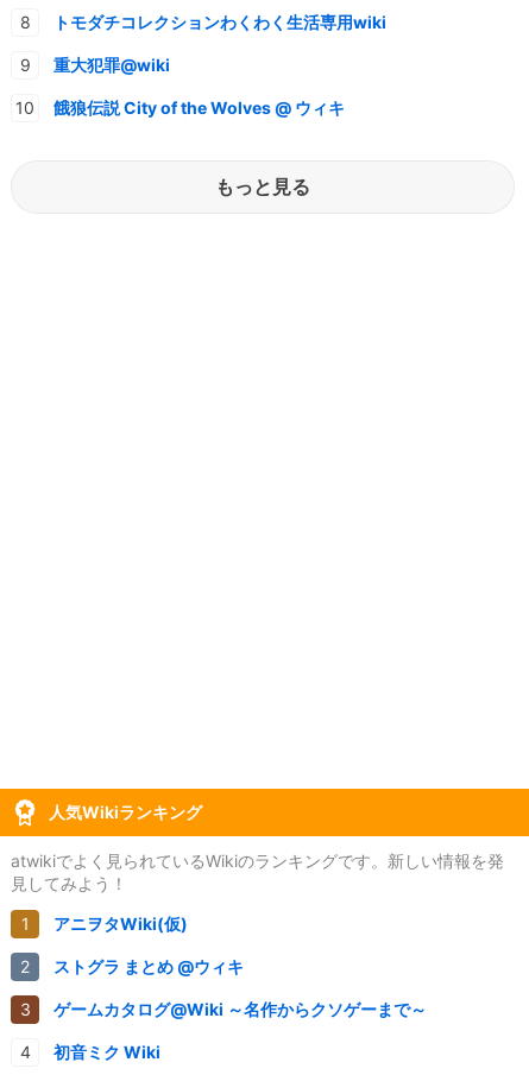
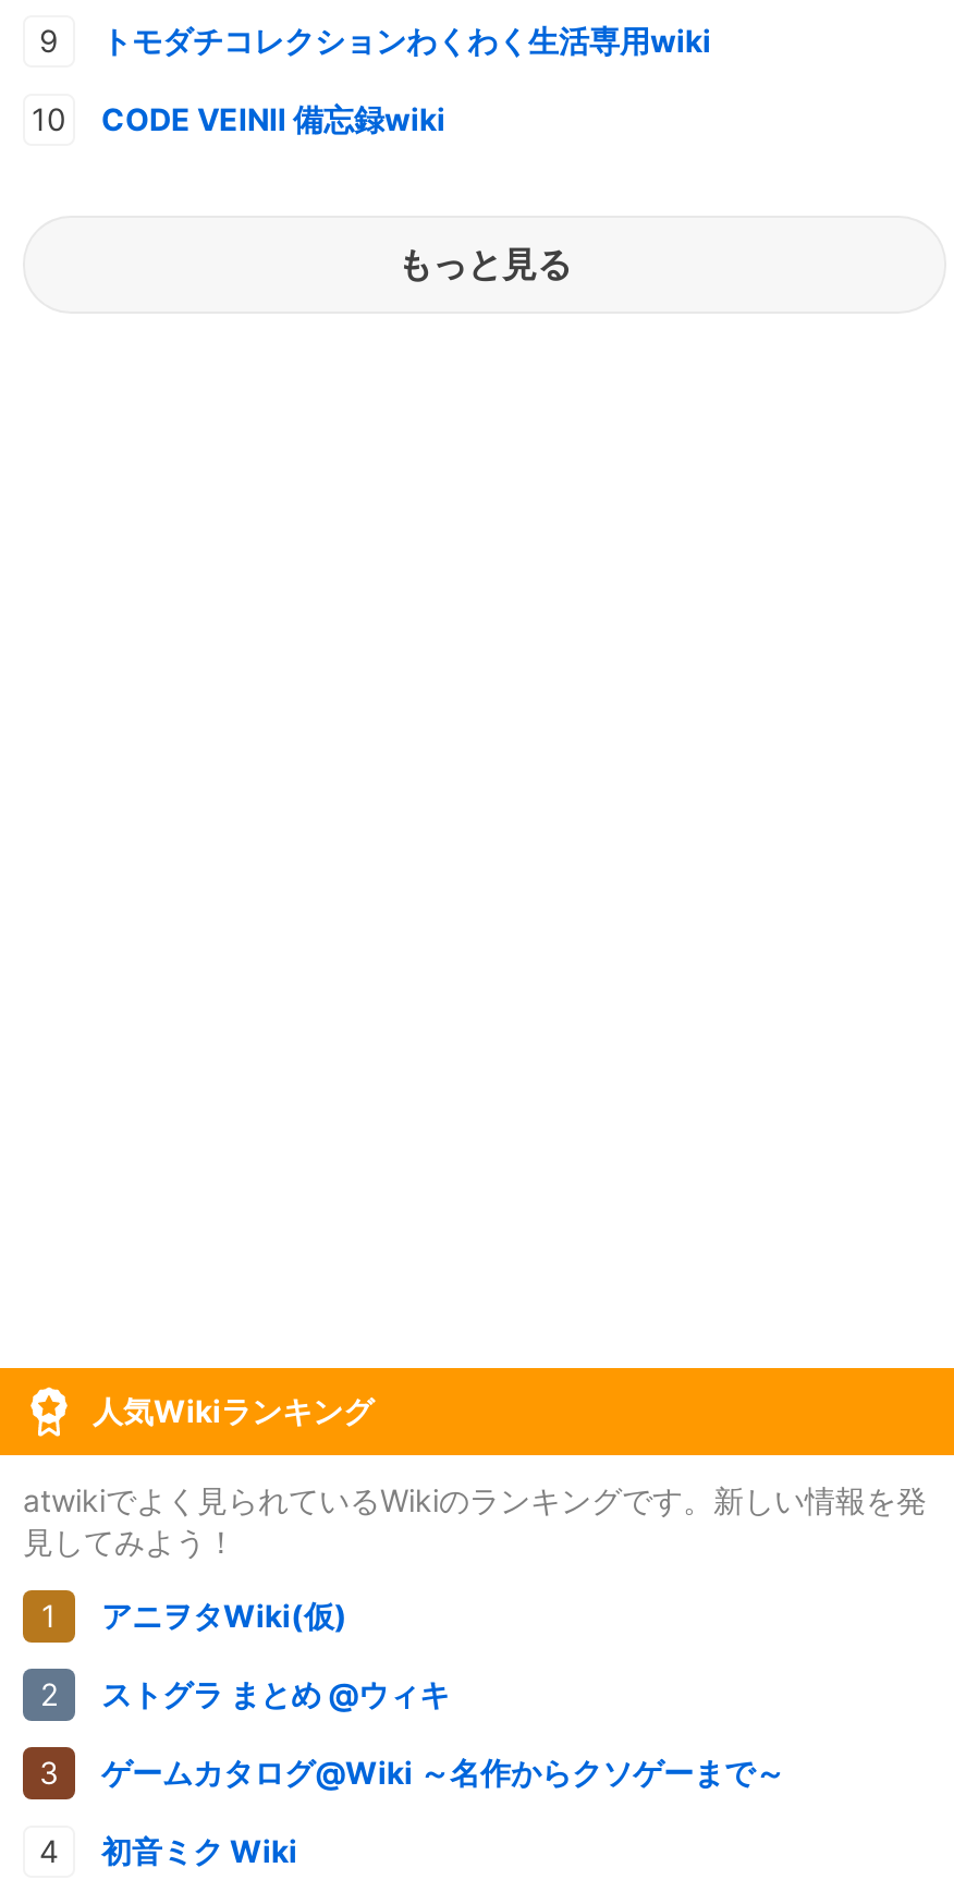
- 重大犯罪@wiki
- 餓狼伝説 City of the Wolves @ ウィキ
+ CODE VEINⅡ 備忘録wiki
